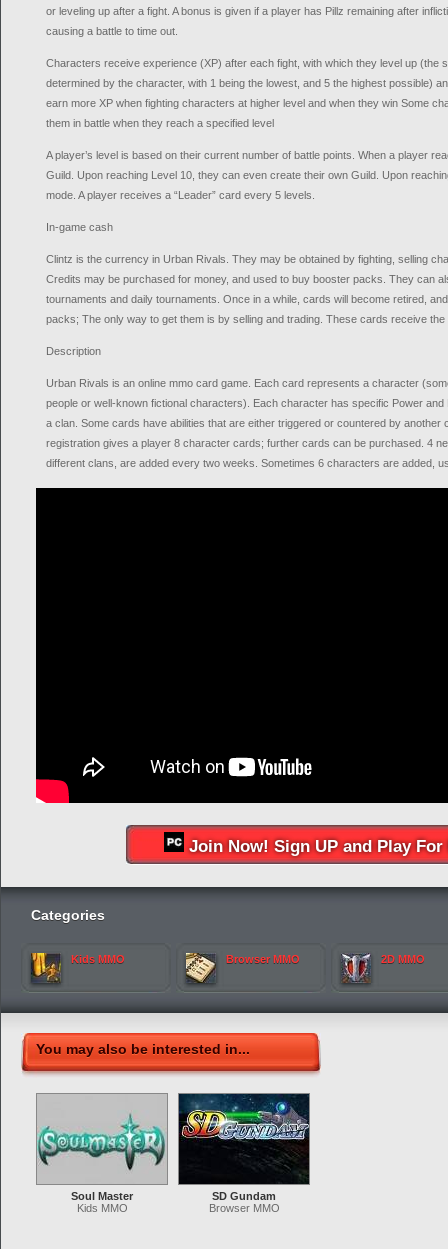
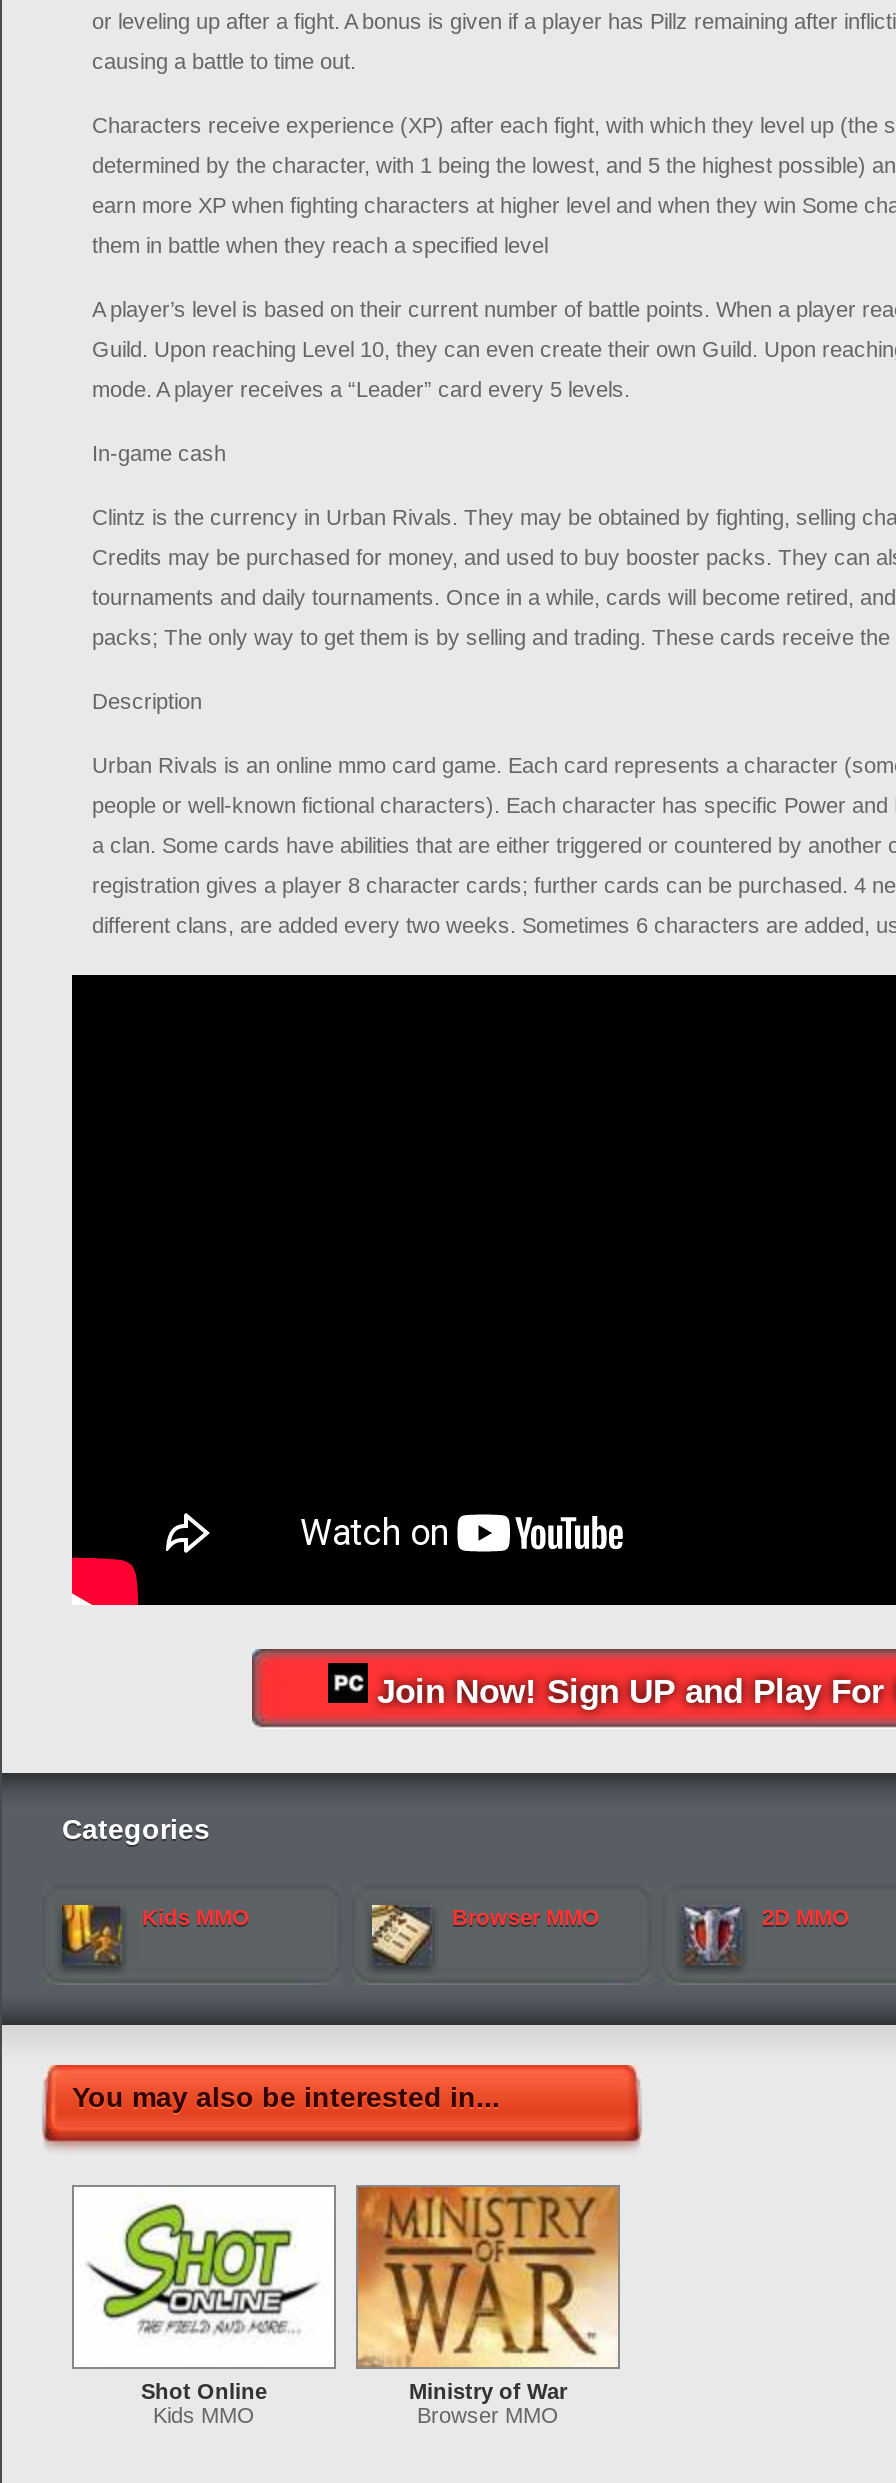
- [image]
- Soul Master
+ [image]
+ Shot Online

- [image]
- SD Gundam
+ [image]
+ Ministry of War
